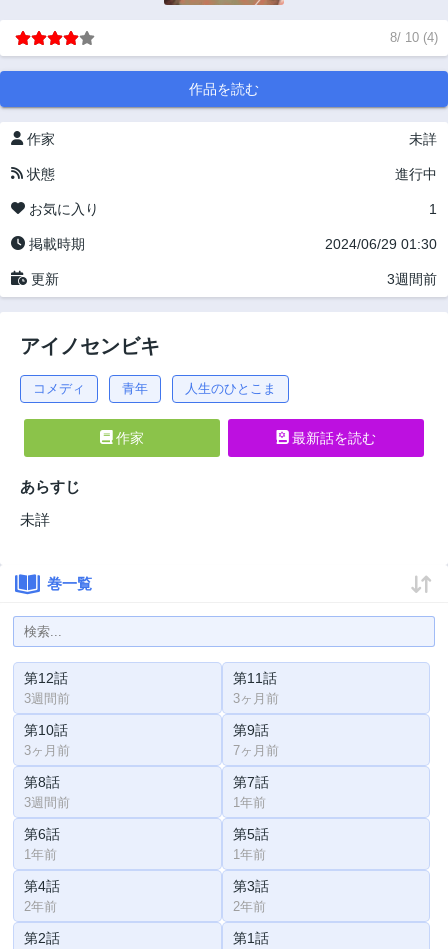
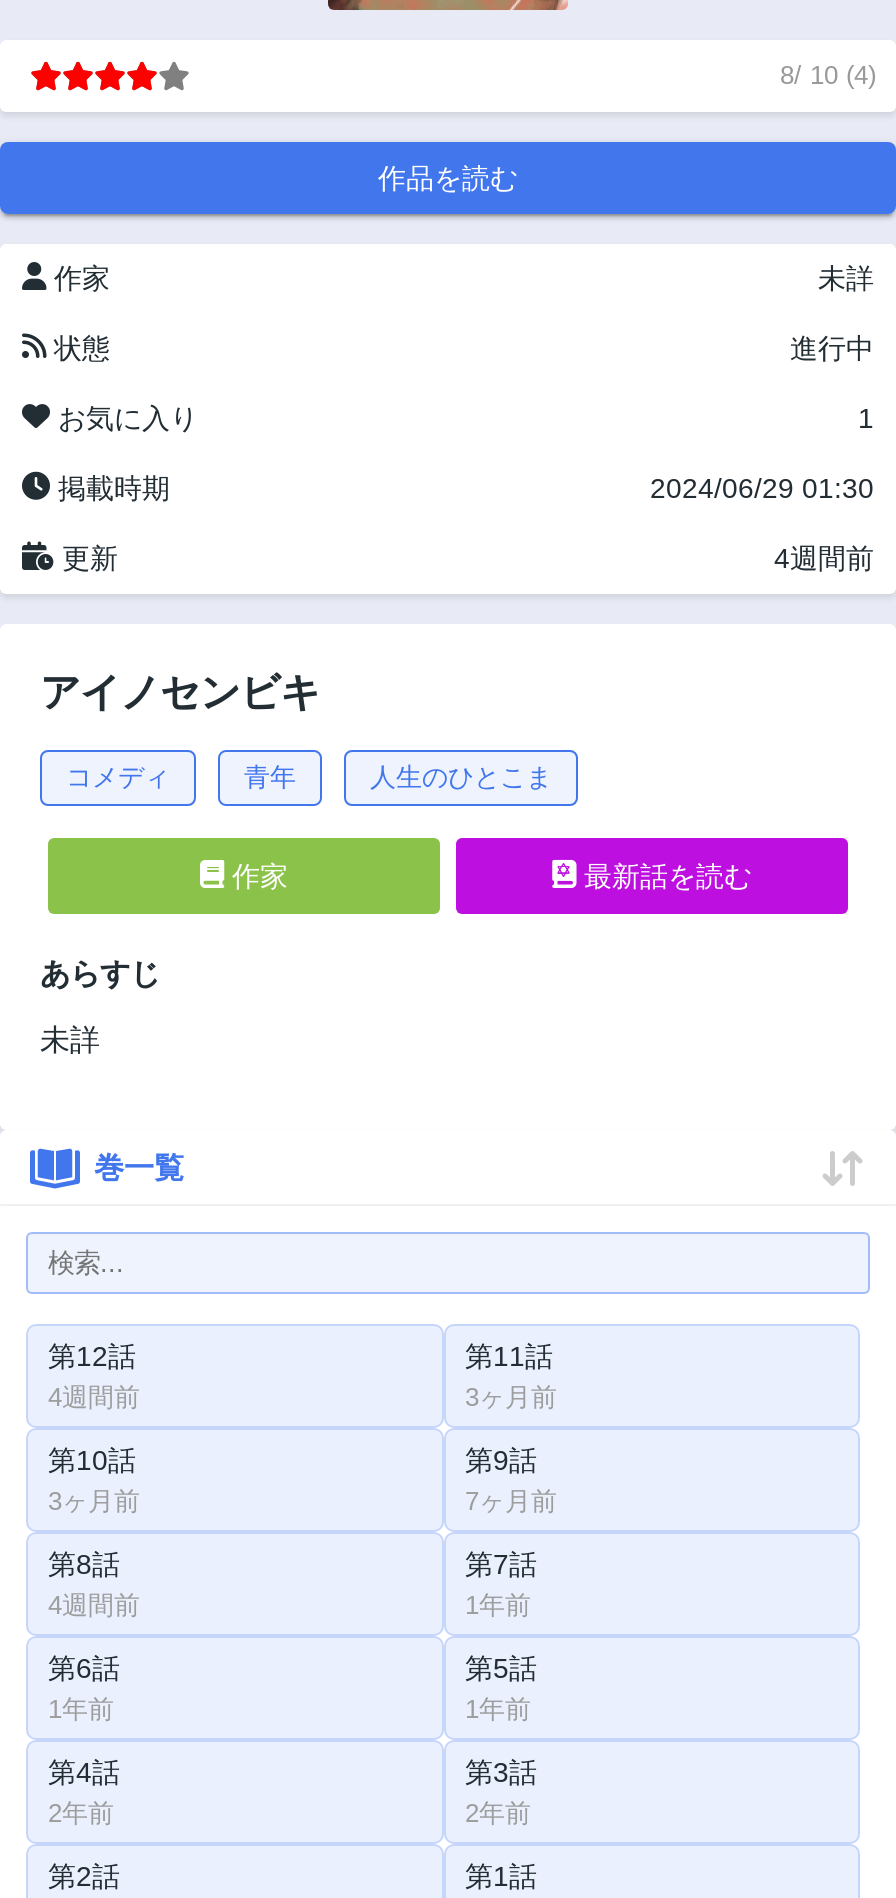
- 3週間前
+ 4週間前

- 3週間前
+ 4週間前

- 3週間前
+ 4週間前
